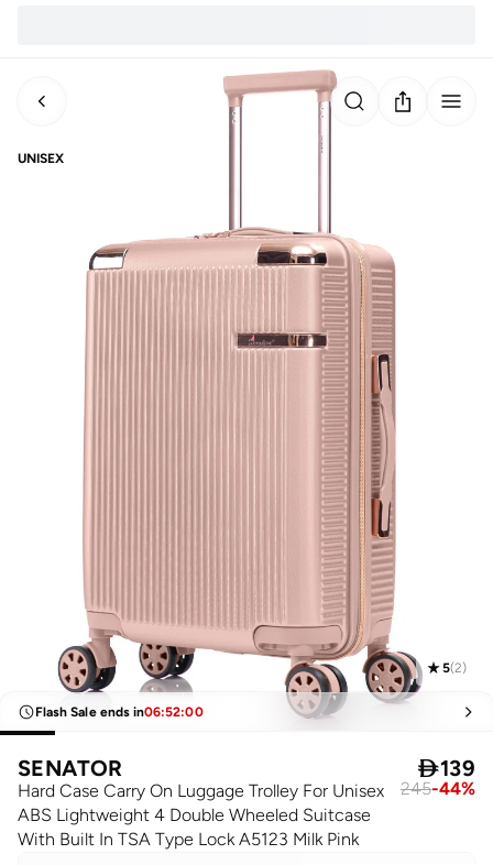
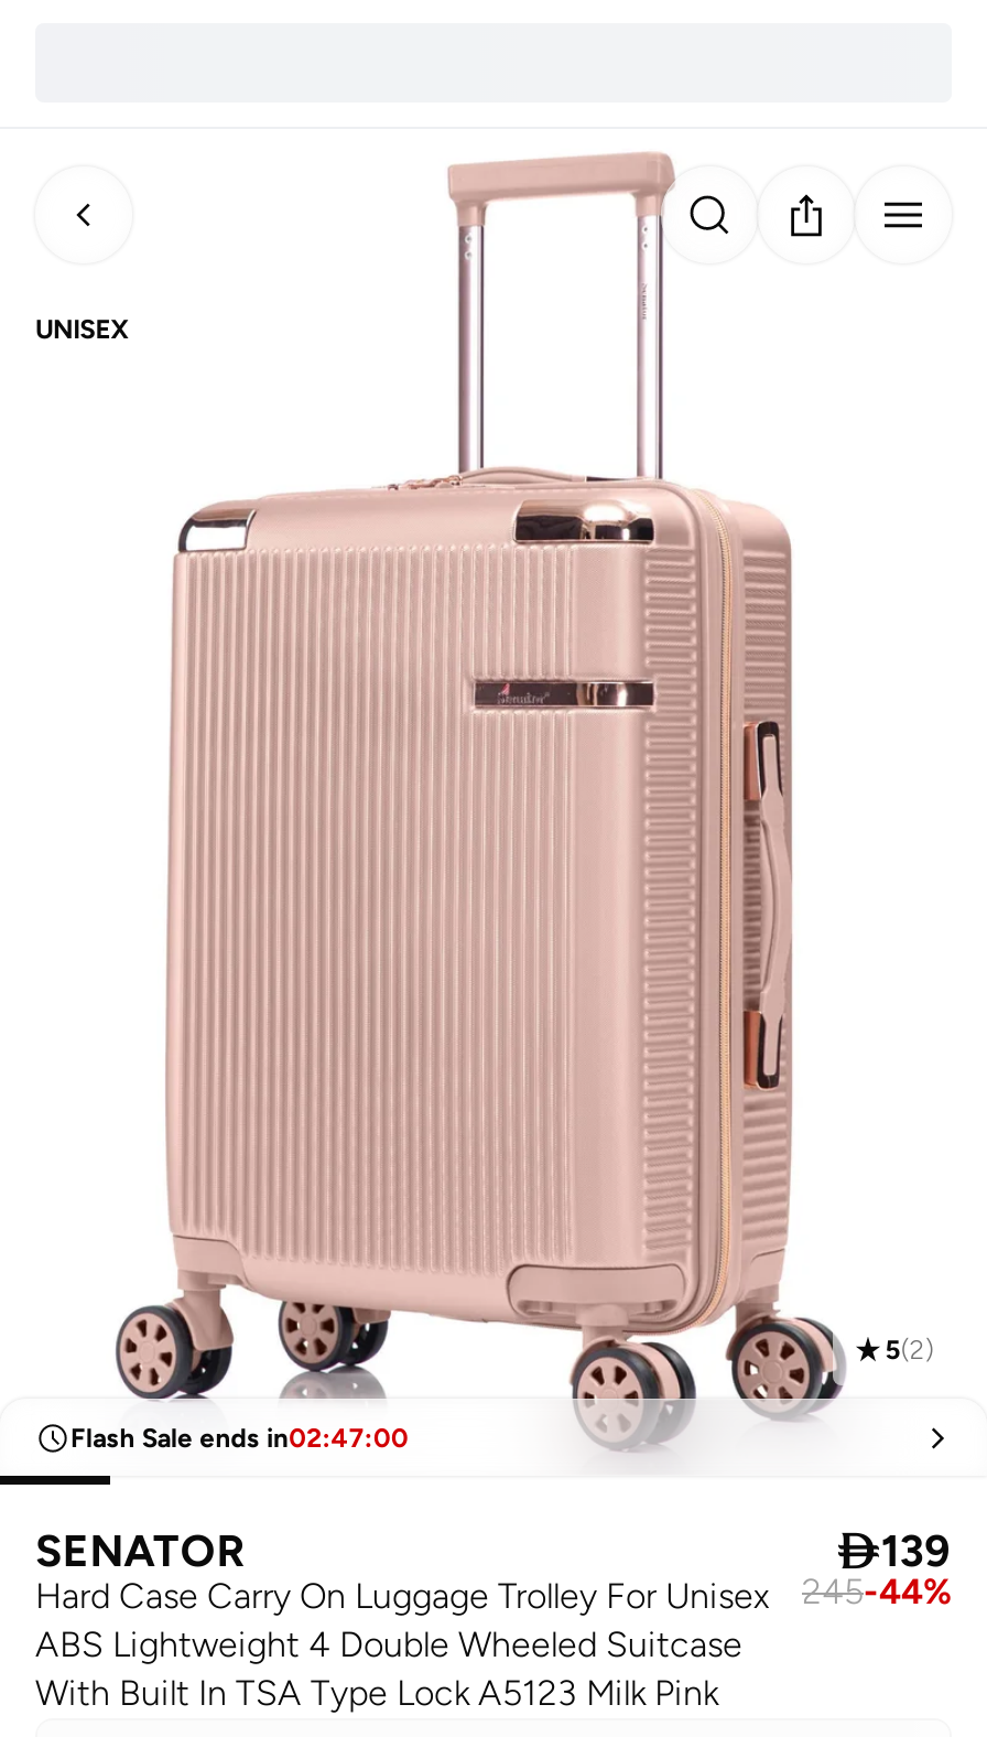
- Flash Sale ends in06:52:00
+ Flash Sale ends in02:47:00
